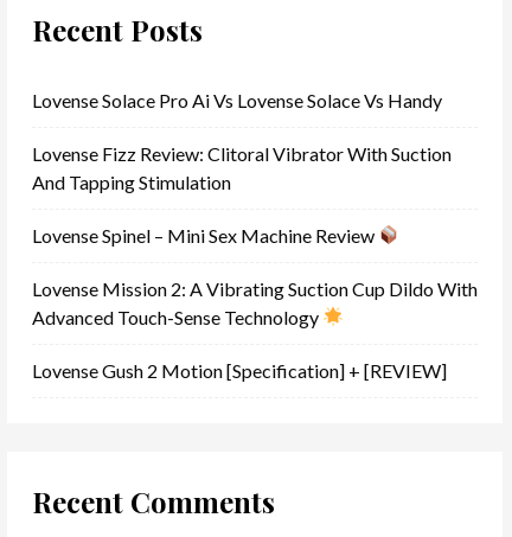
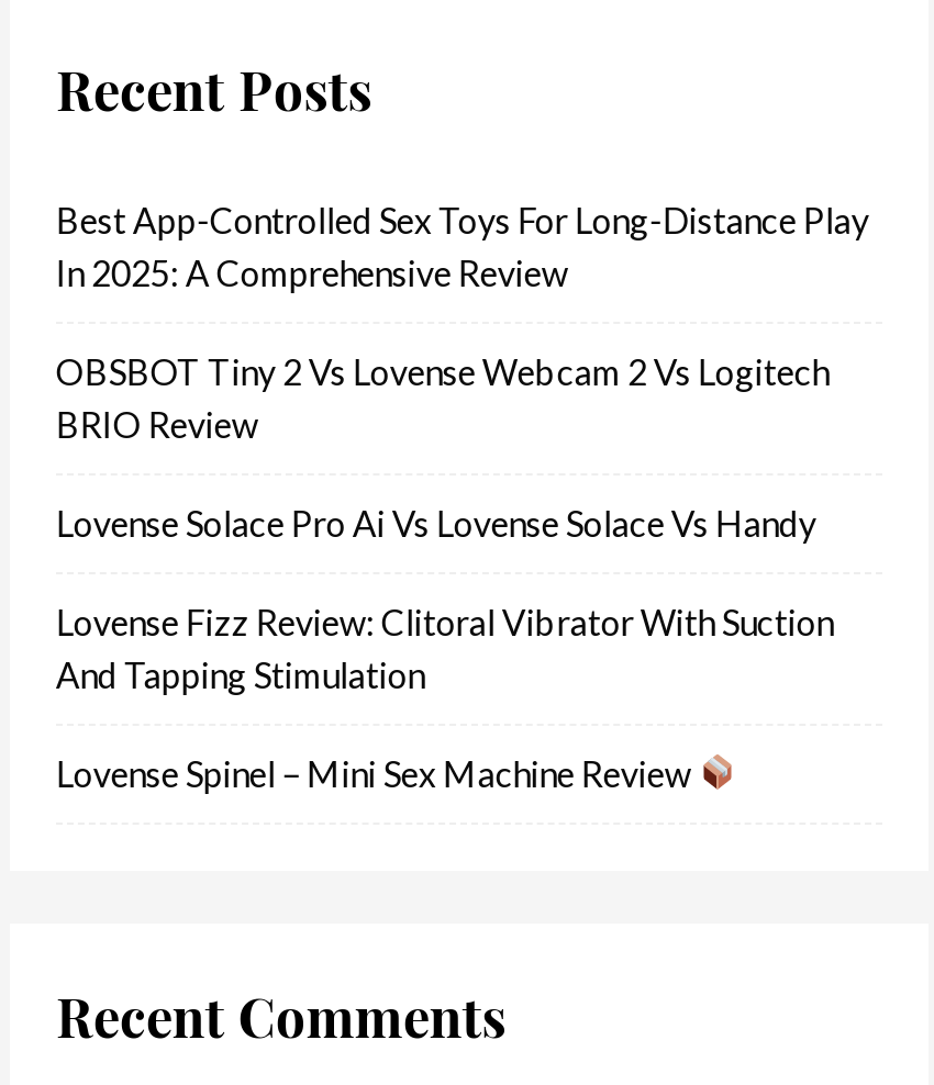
+ Best App-Controlled Sex Toys For Long-Distance Play
+ In 2025: A Comprehensive Review
+ OBSBOT Tiny 2 Vs Lovense Webcam 2 Vs Logitech
+ BRIO Review

moved down: Lovense Solace Pro Ai Vs Lovense Solace Vs Handy | Lovense Fizz Review: Clitoral Vibrator With Suction | And Tapping Stimulation | Lovense Spinel – Mini Sex Machine Review

- Lovense Mission 2: A Vibrating Suction Cup Dildo With
- Advanced Touch-Sense Technology
- Lovense Gush 2 Motion [Specification] + [REVIEW]
